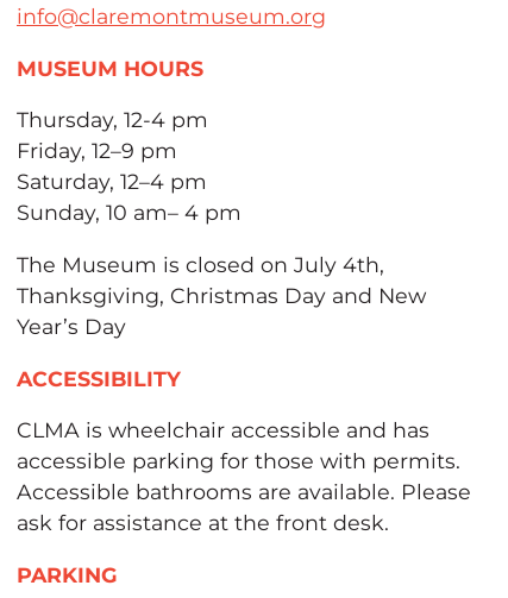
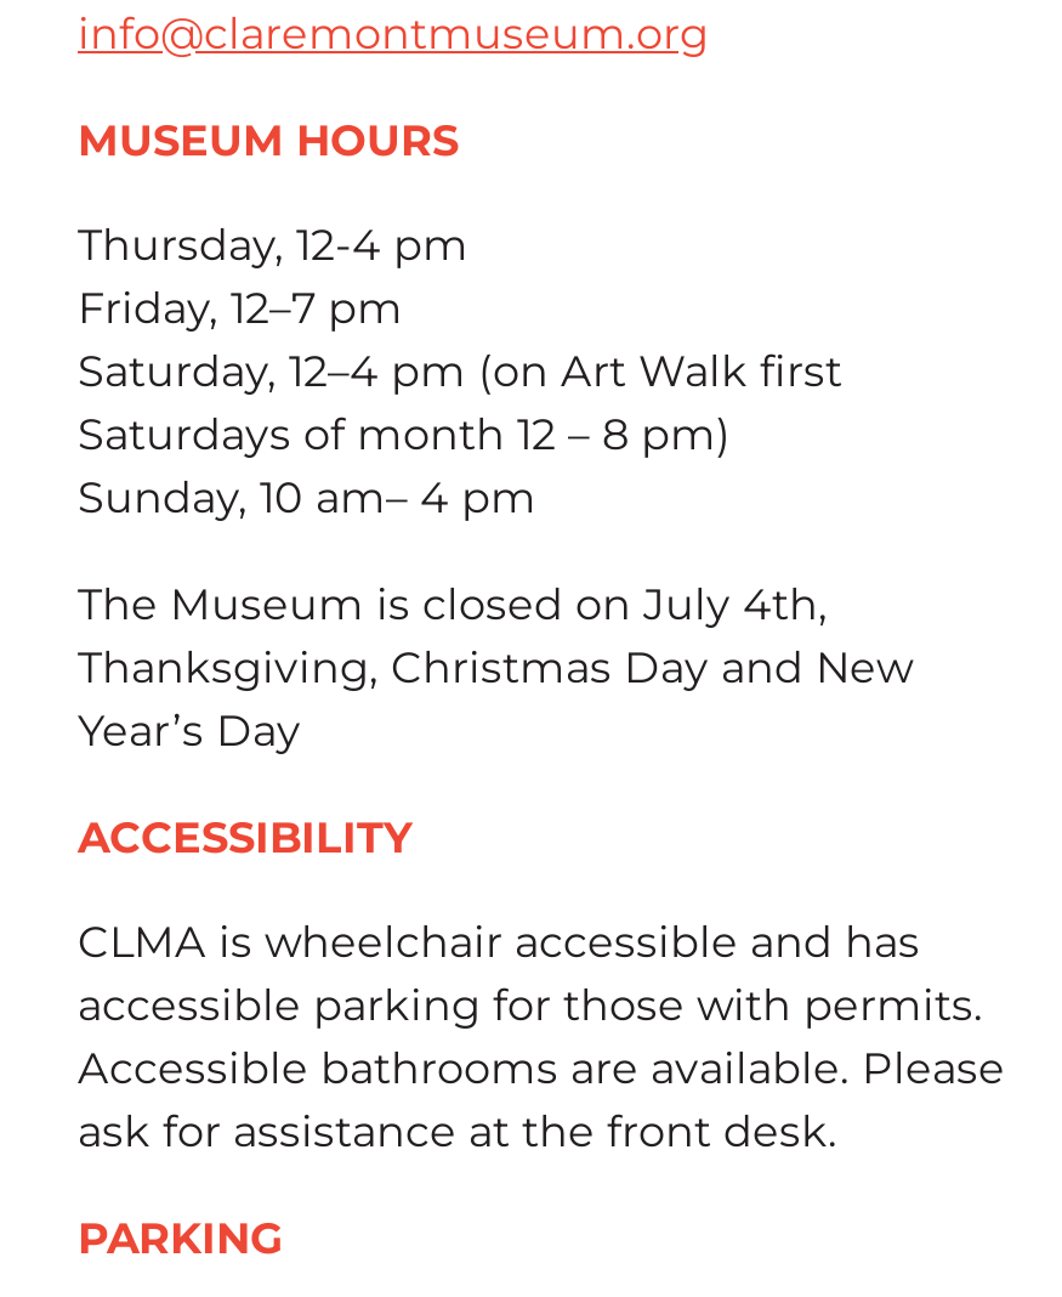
- Friday, 12–9 pm
- Saturday, 12–4 pm
+ Friday, 12–7 pm
+ Saturday, 12–4 pm (on Art Walk first
+ Saturdays of month 12 – 8 pm)
